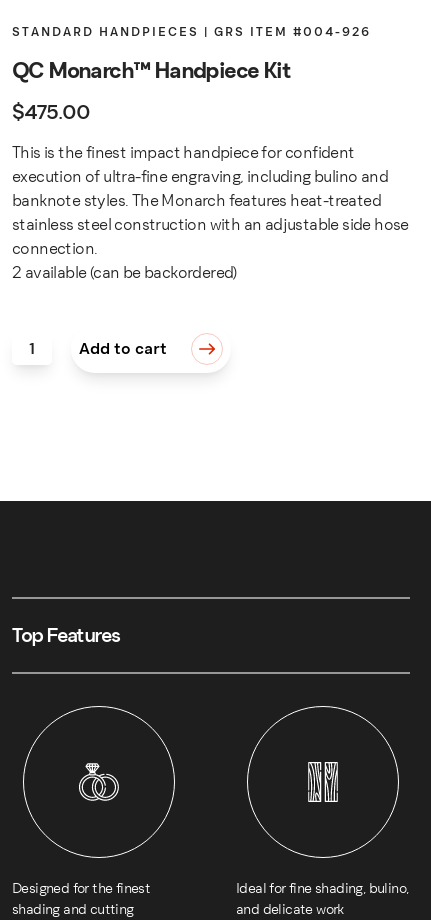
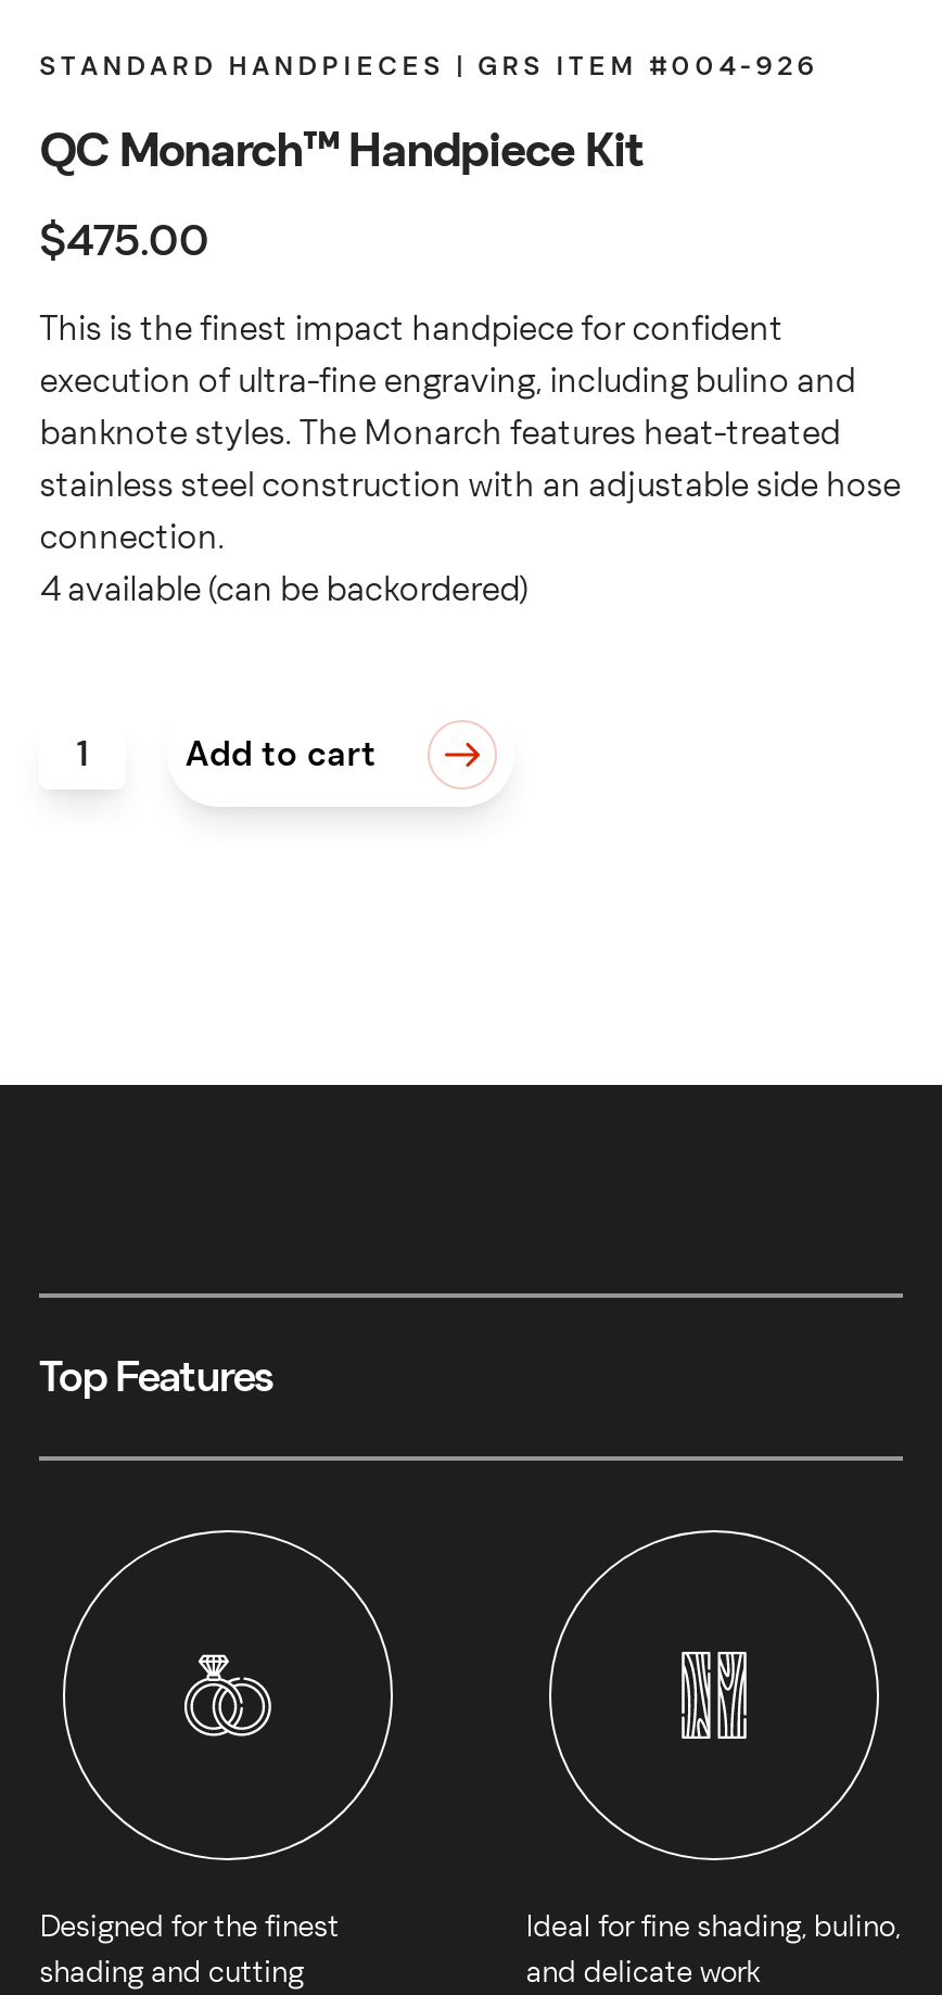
- 2 available (can be backordered)
+ 4 available (can be backordered)
